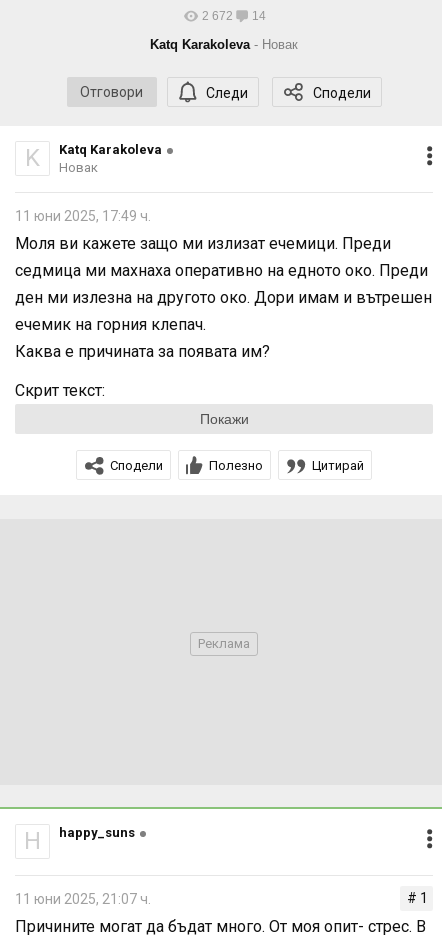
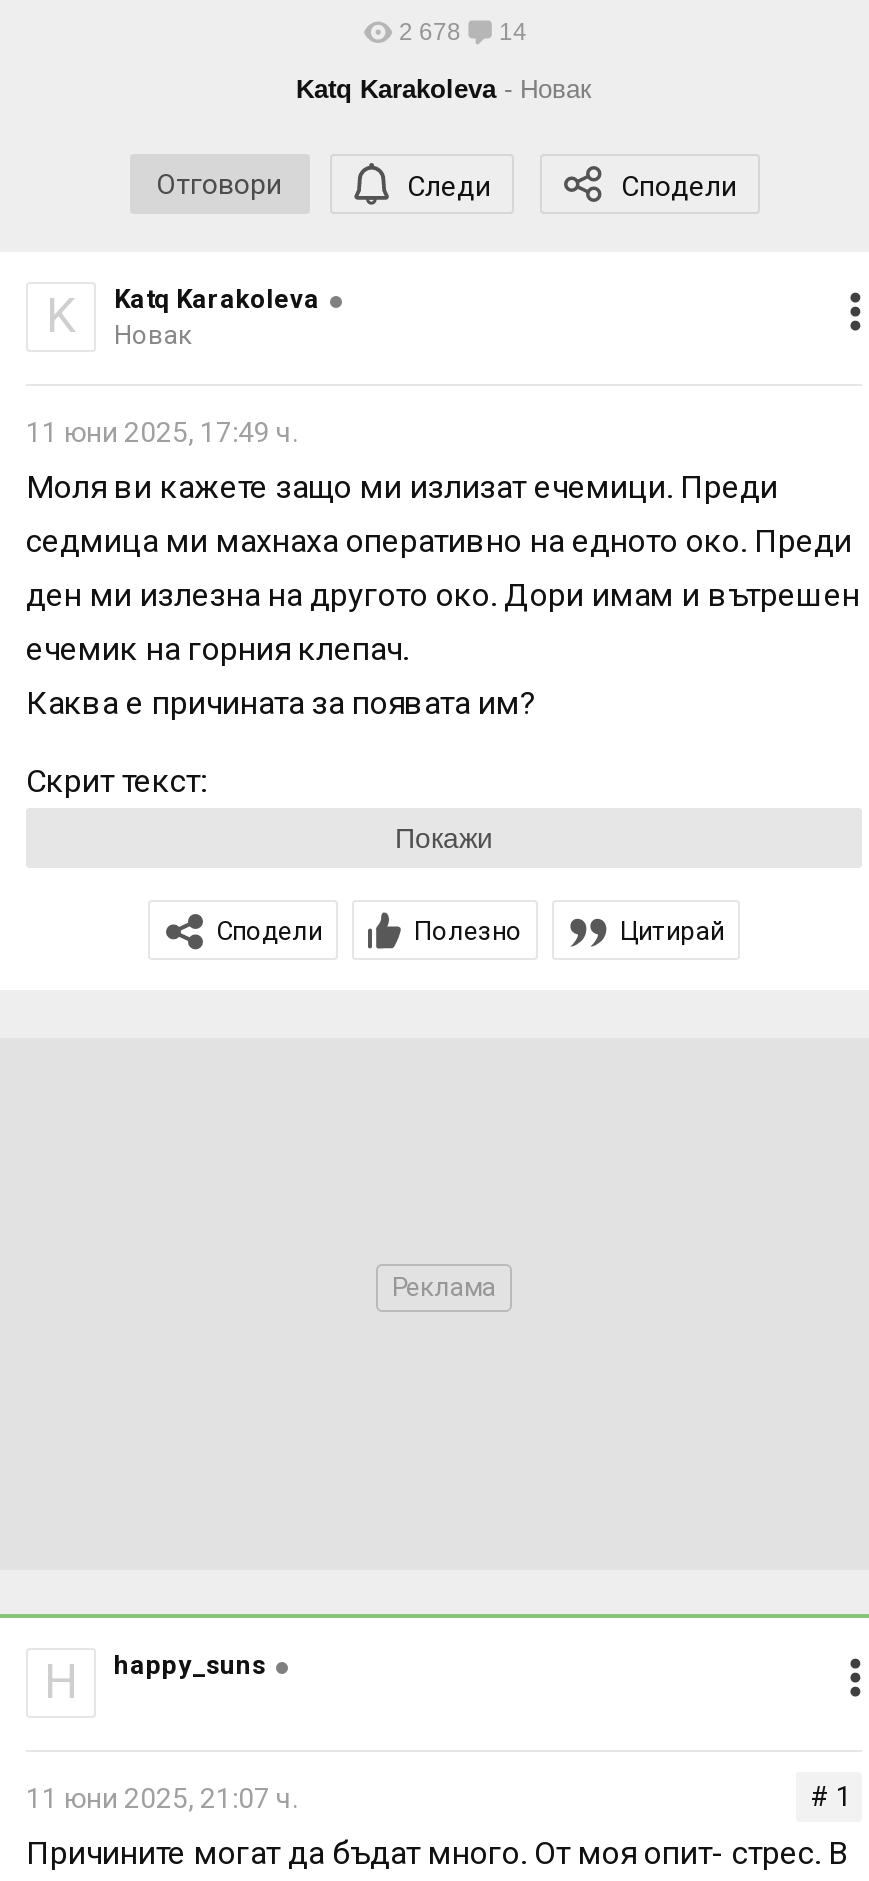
- 2 672 14
+ 2 678 14
